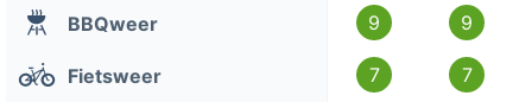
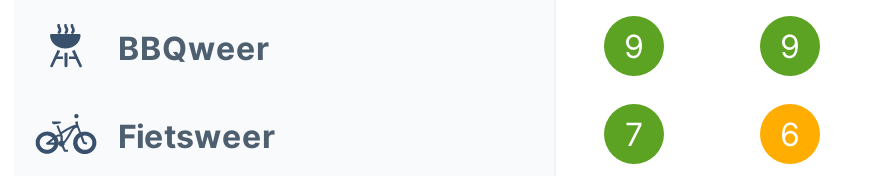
- 7
+ 6
